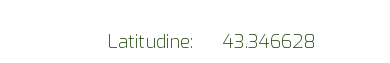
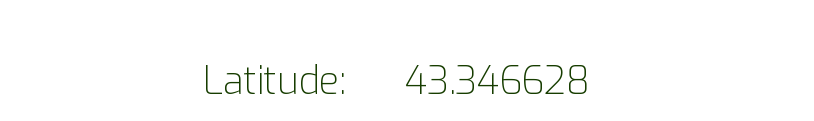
- Latitudine:
+ Latitude:
